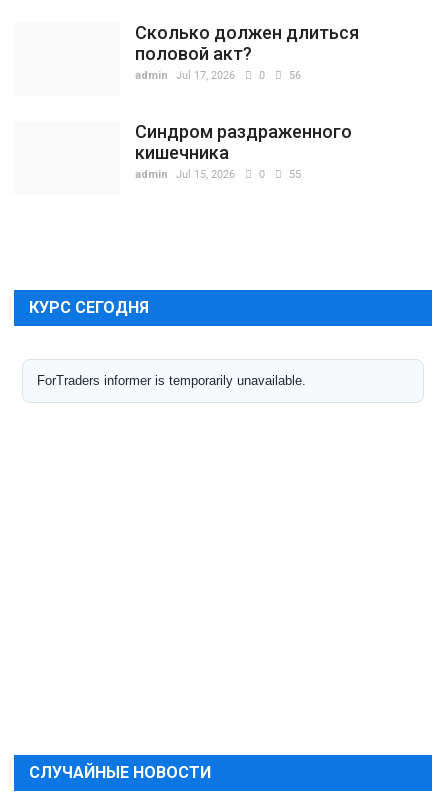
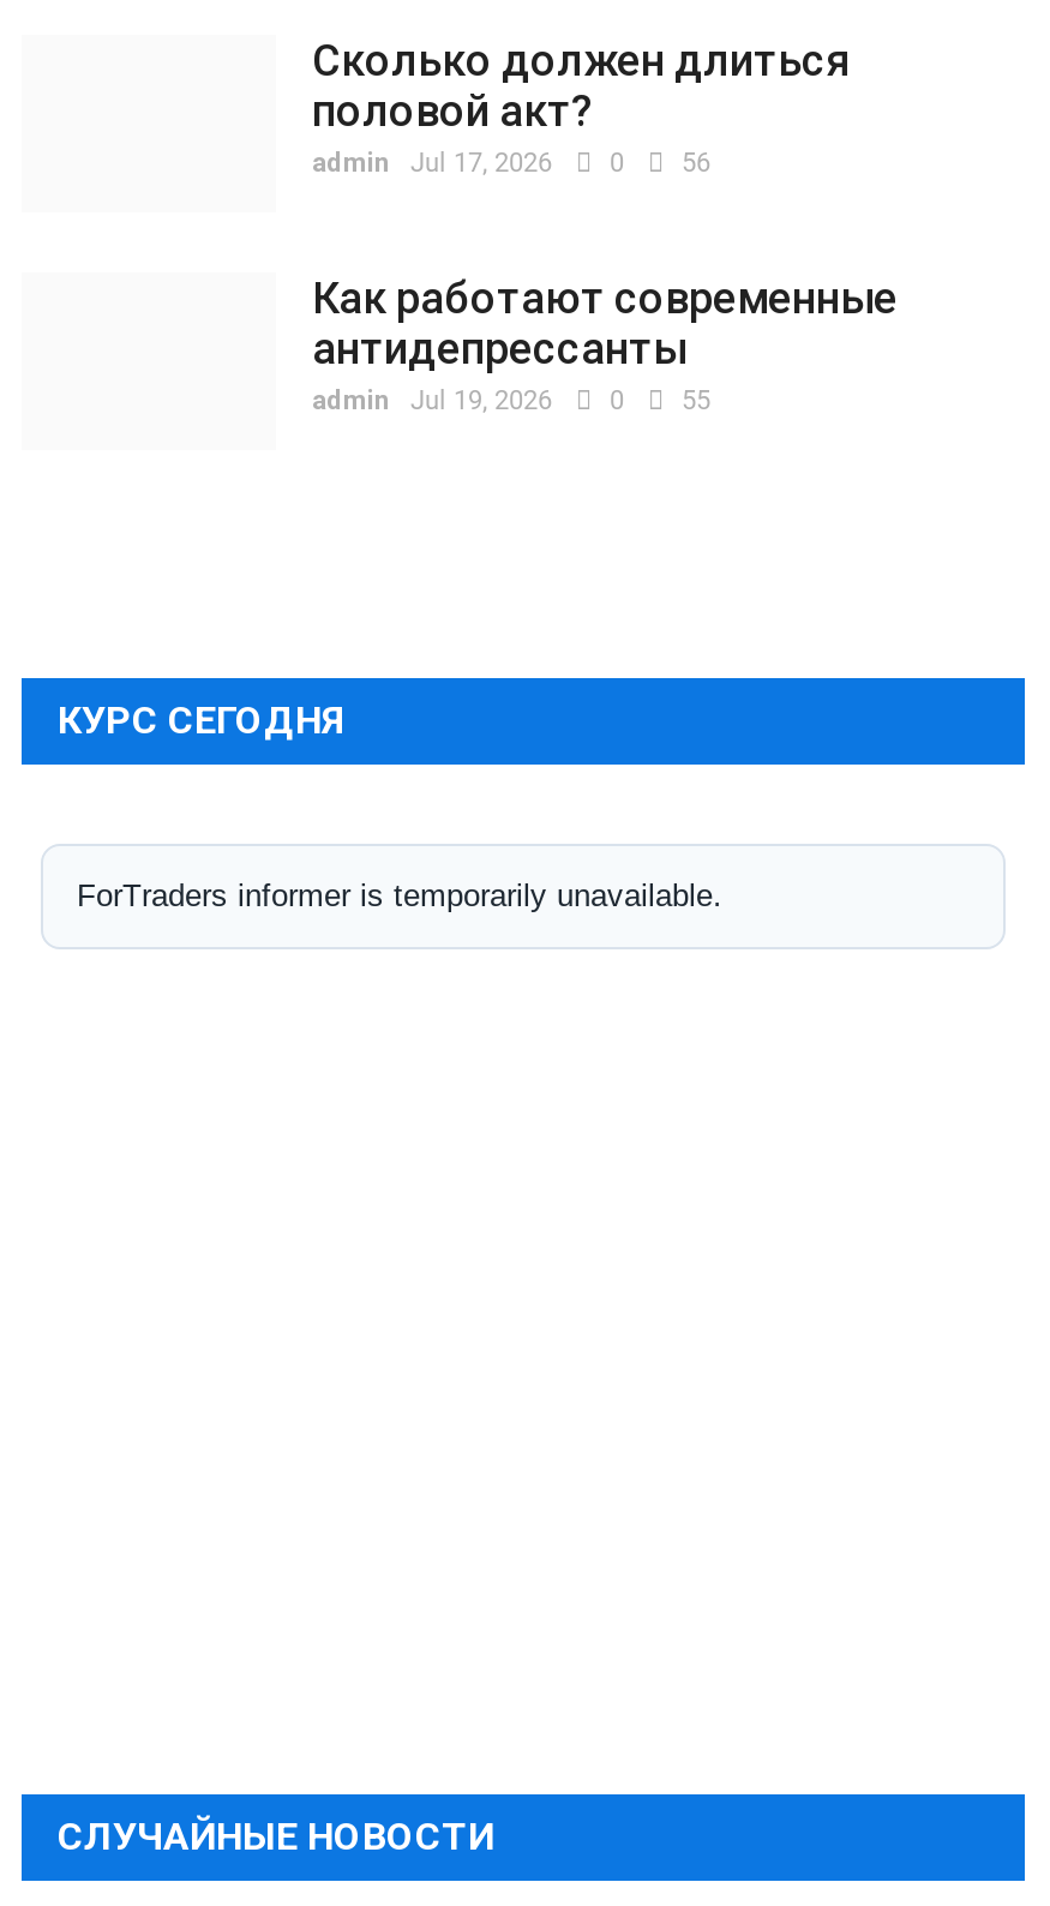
- Синдром раздраженного
- кишечника
+ Как работают современные
+ антидепрессанты

- admin Jul 15, 2026 0 55
+ admin Jul 19, 2026 0 55
